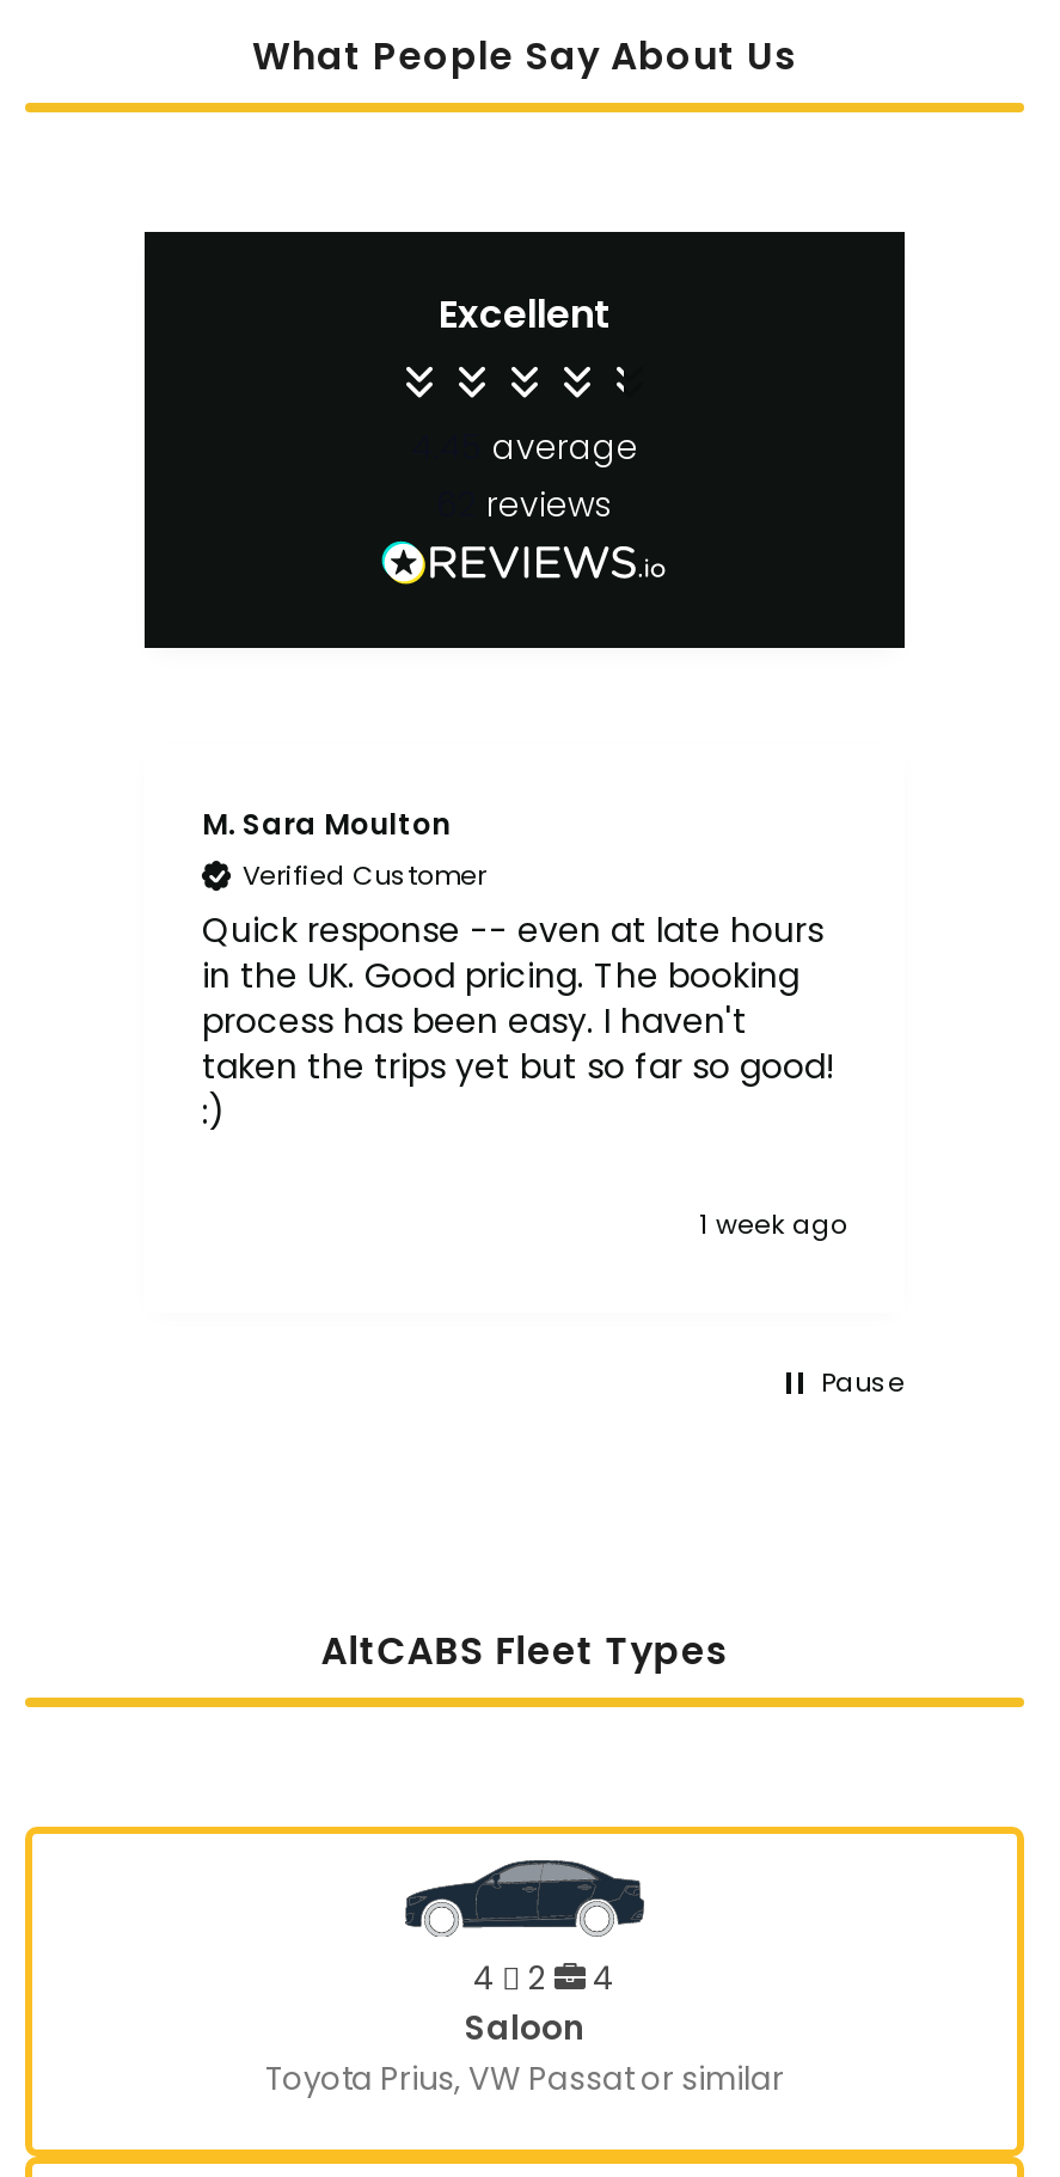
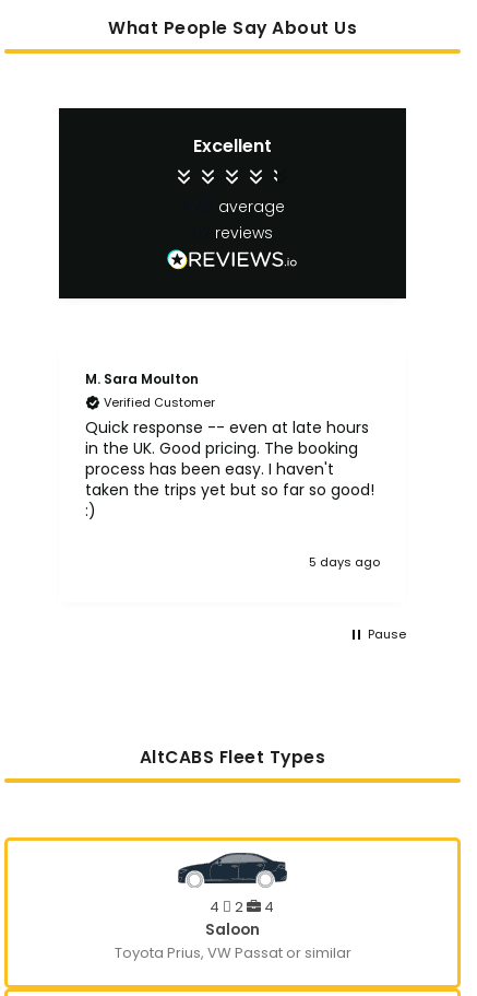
- 1 week ago
+ 5 days ago
